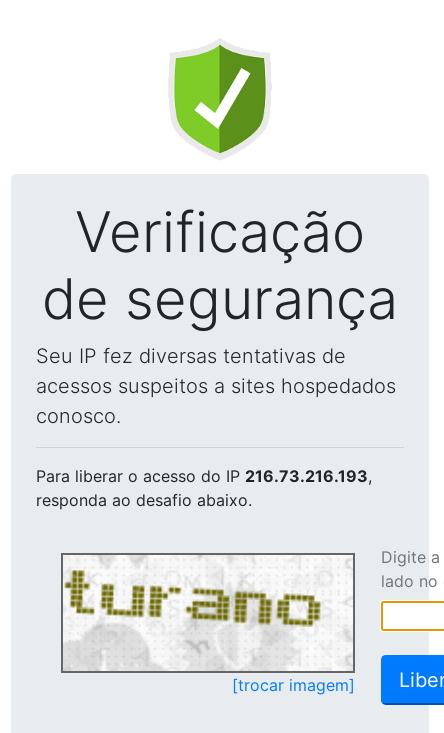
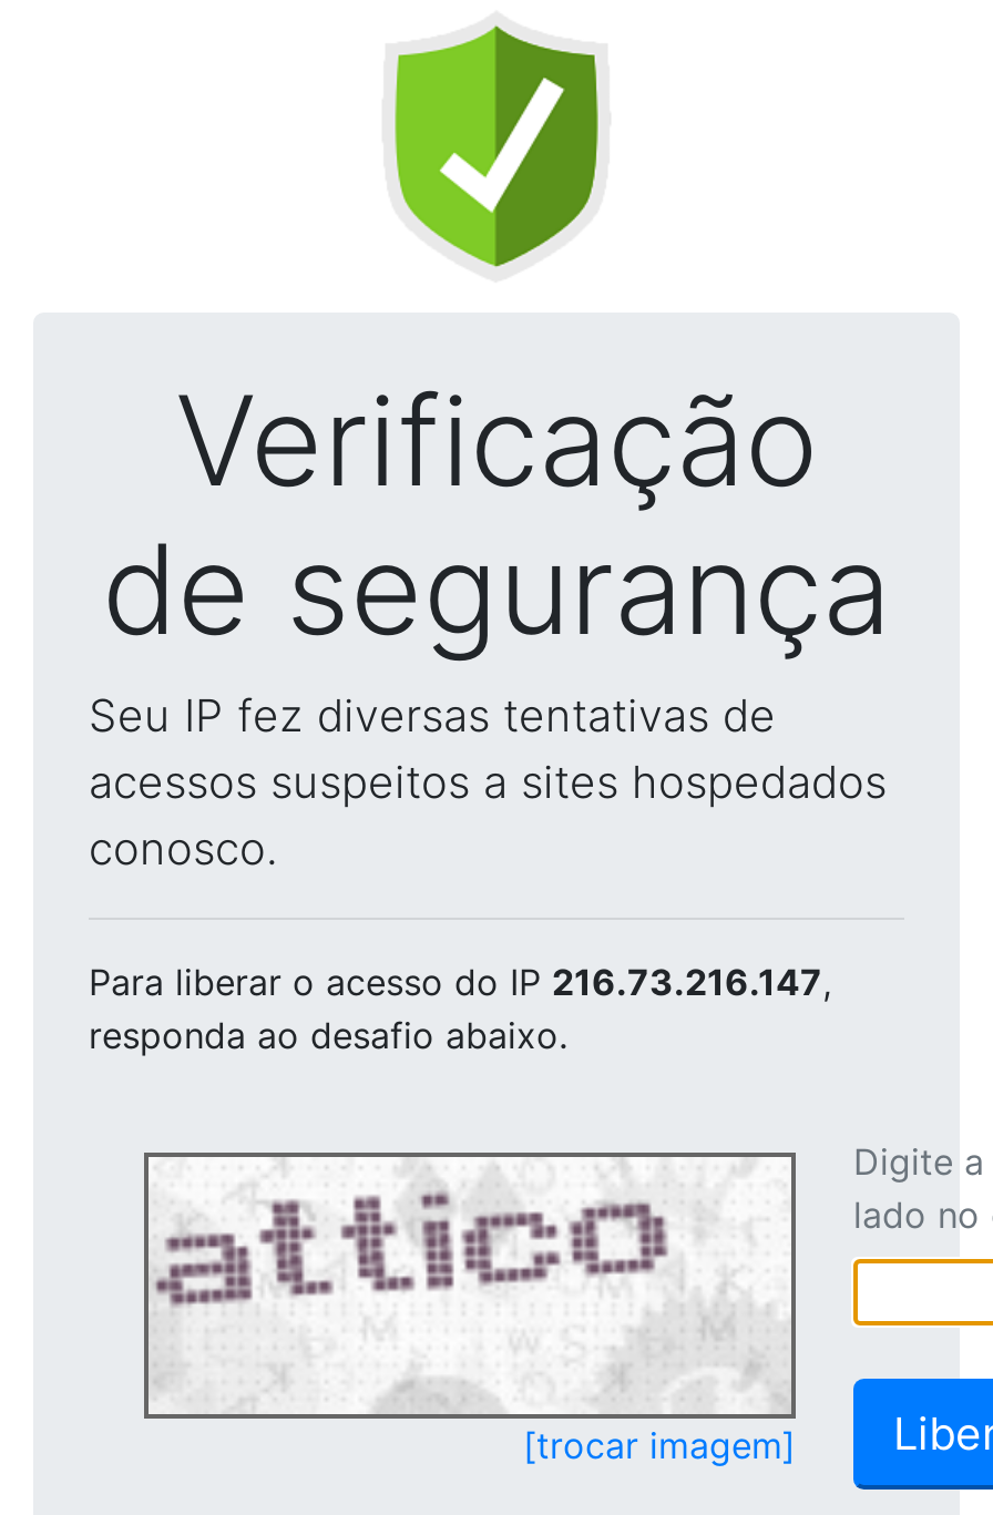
- Para liberar o acesso do IP 216.73.216.193,
+ Para liberar o acesso do IP 216.73.216.147,

- [image]
+ [image]
